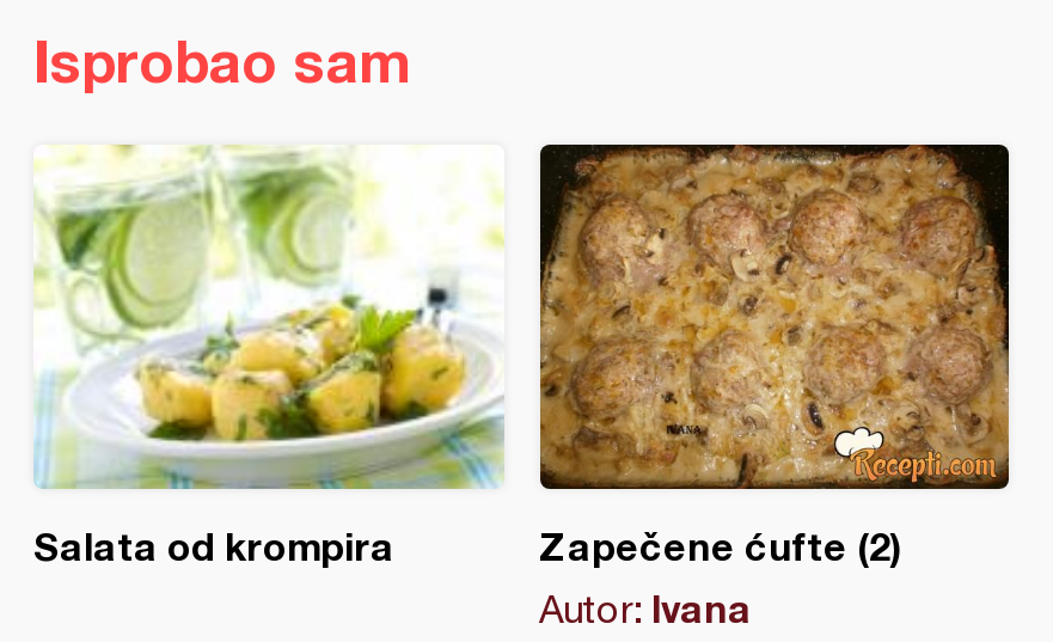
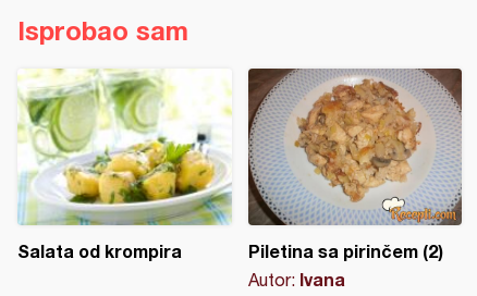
- [image]
- Zapečene ćufte (2)
+ [image]
+ Piletina sa pirinčem (2)
